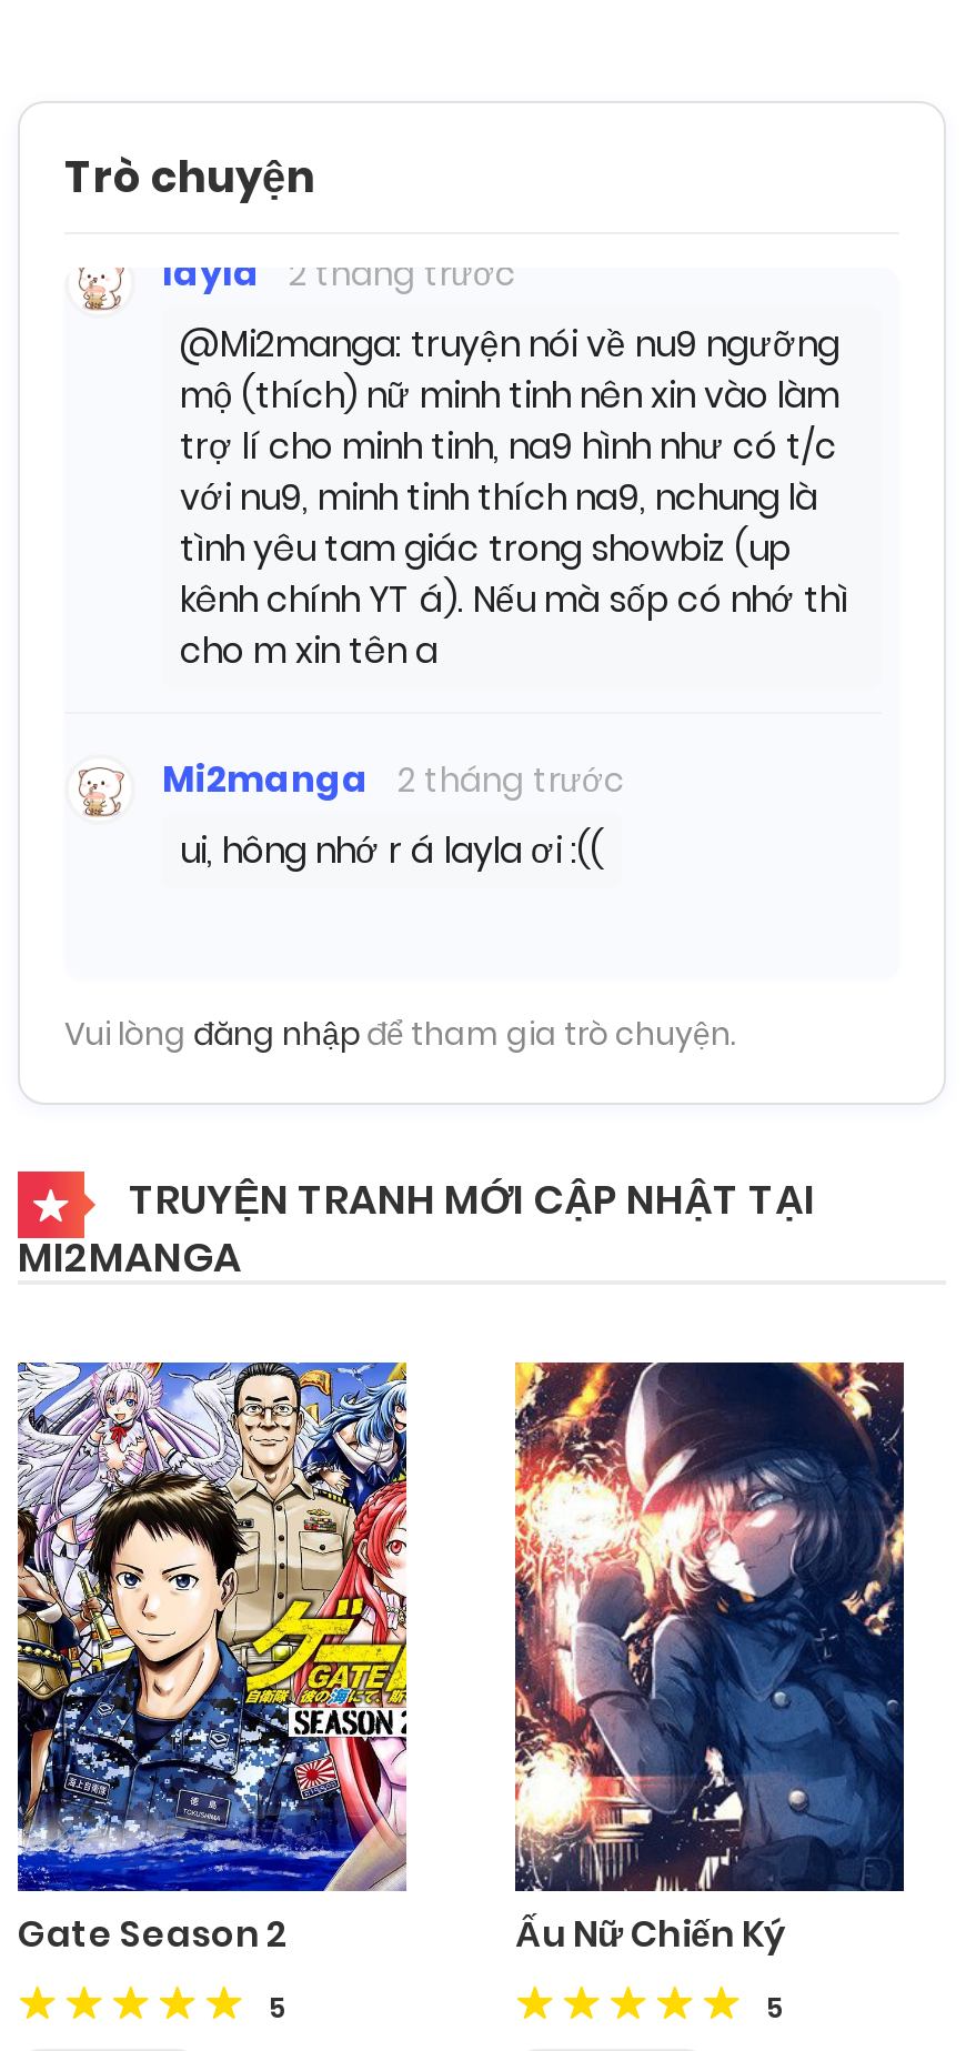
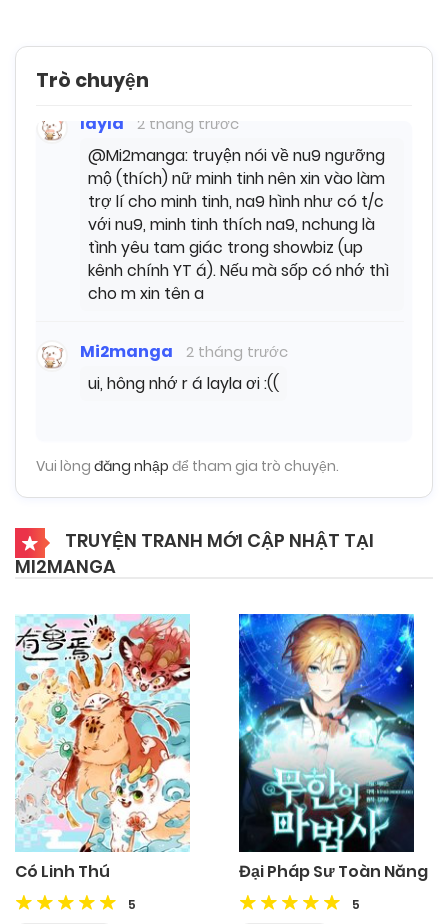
- [image]
- Gate Season 2
+ [image]
+ Có Linh Thú

- [image]
- Ấu Nữ Chiến Ký
+ [image]
+ Đại Pháp Sư Toàn Năng
